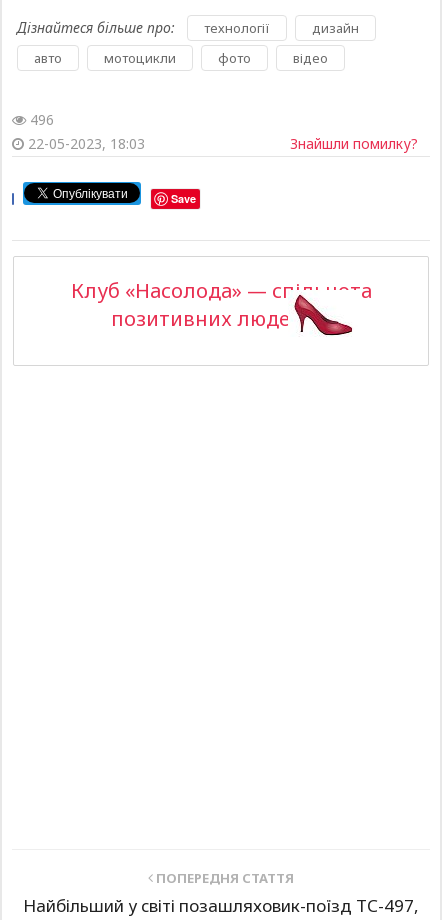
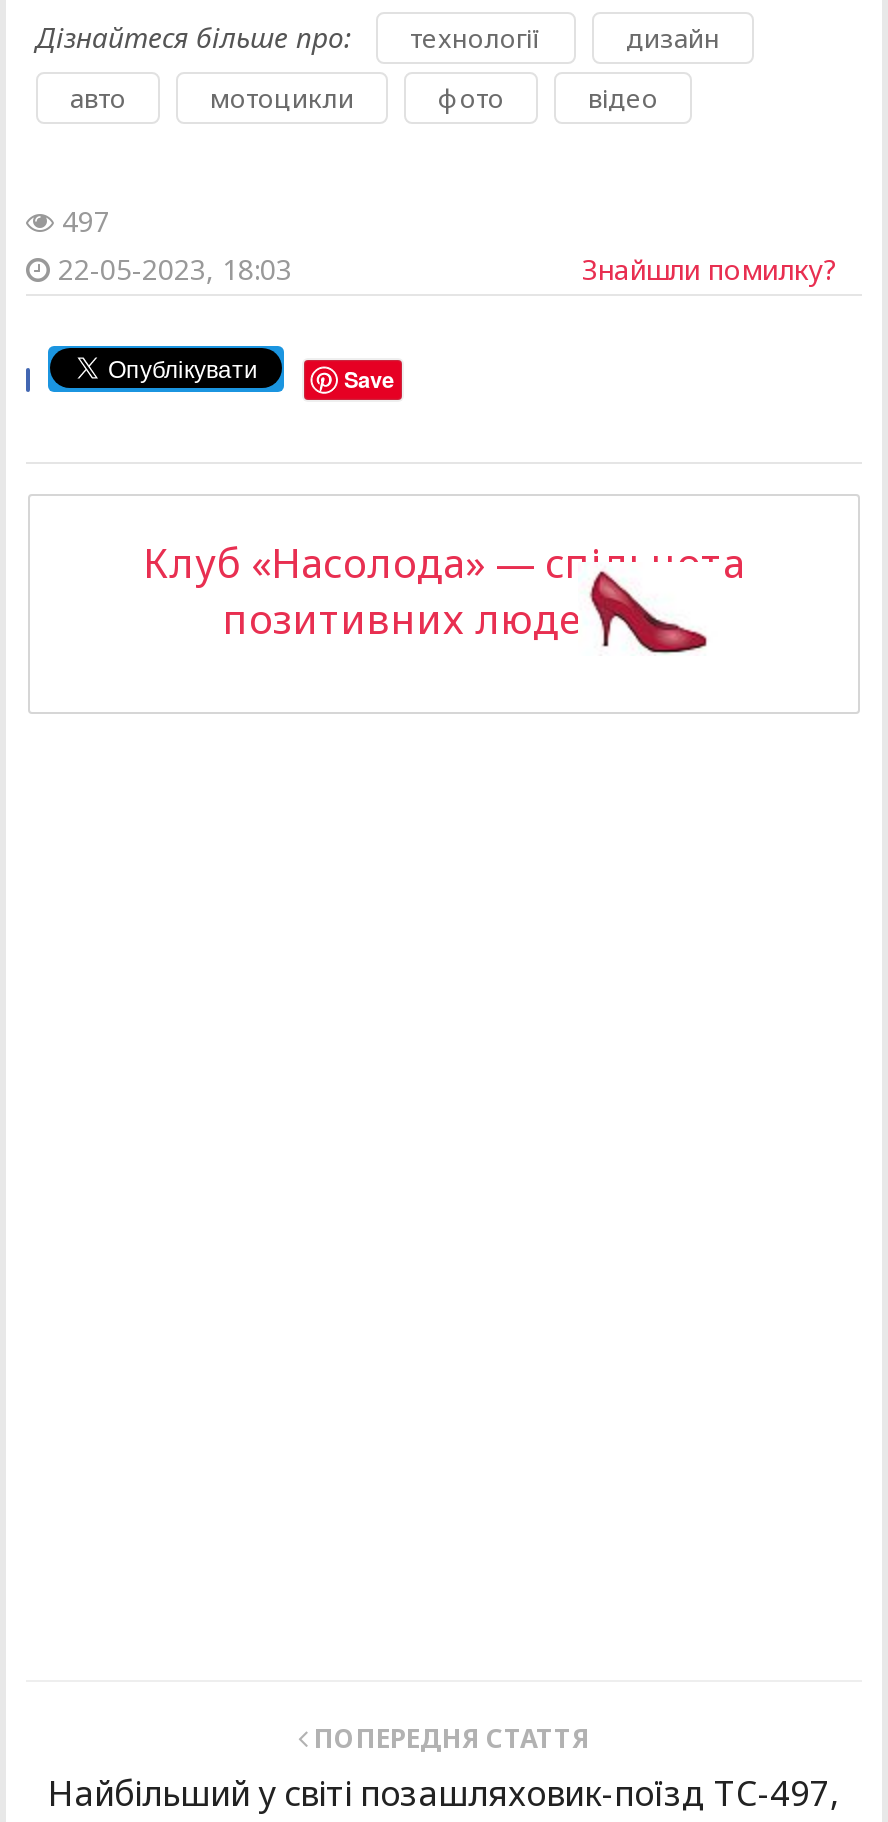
- 496
+ 497
